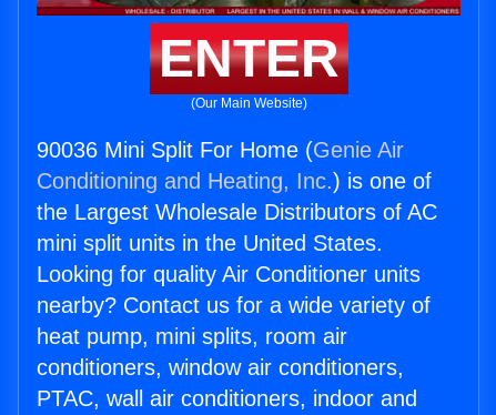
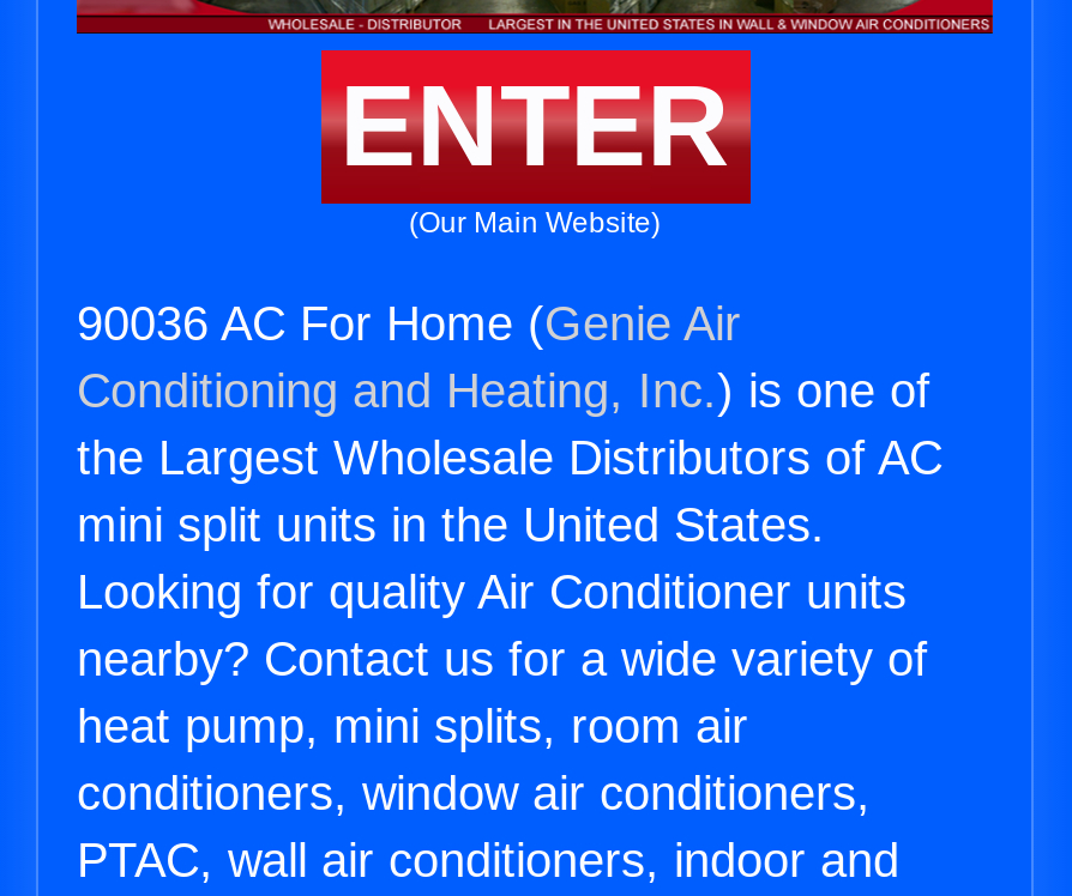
- 90036 Mini Split For Home (Genie Air
+ 90036 AC For Home (Genie Air
